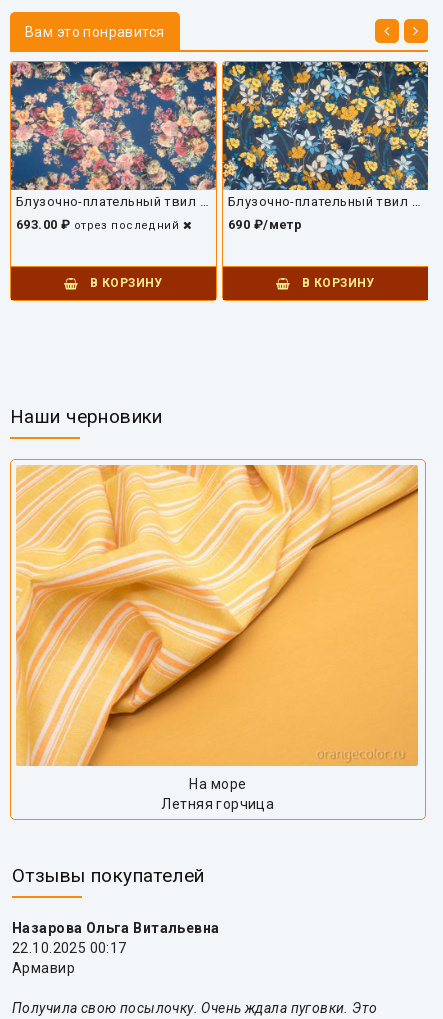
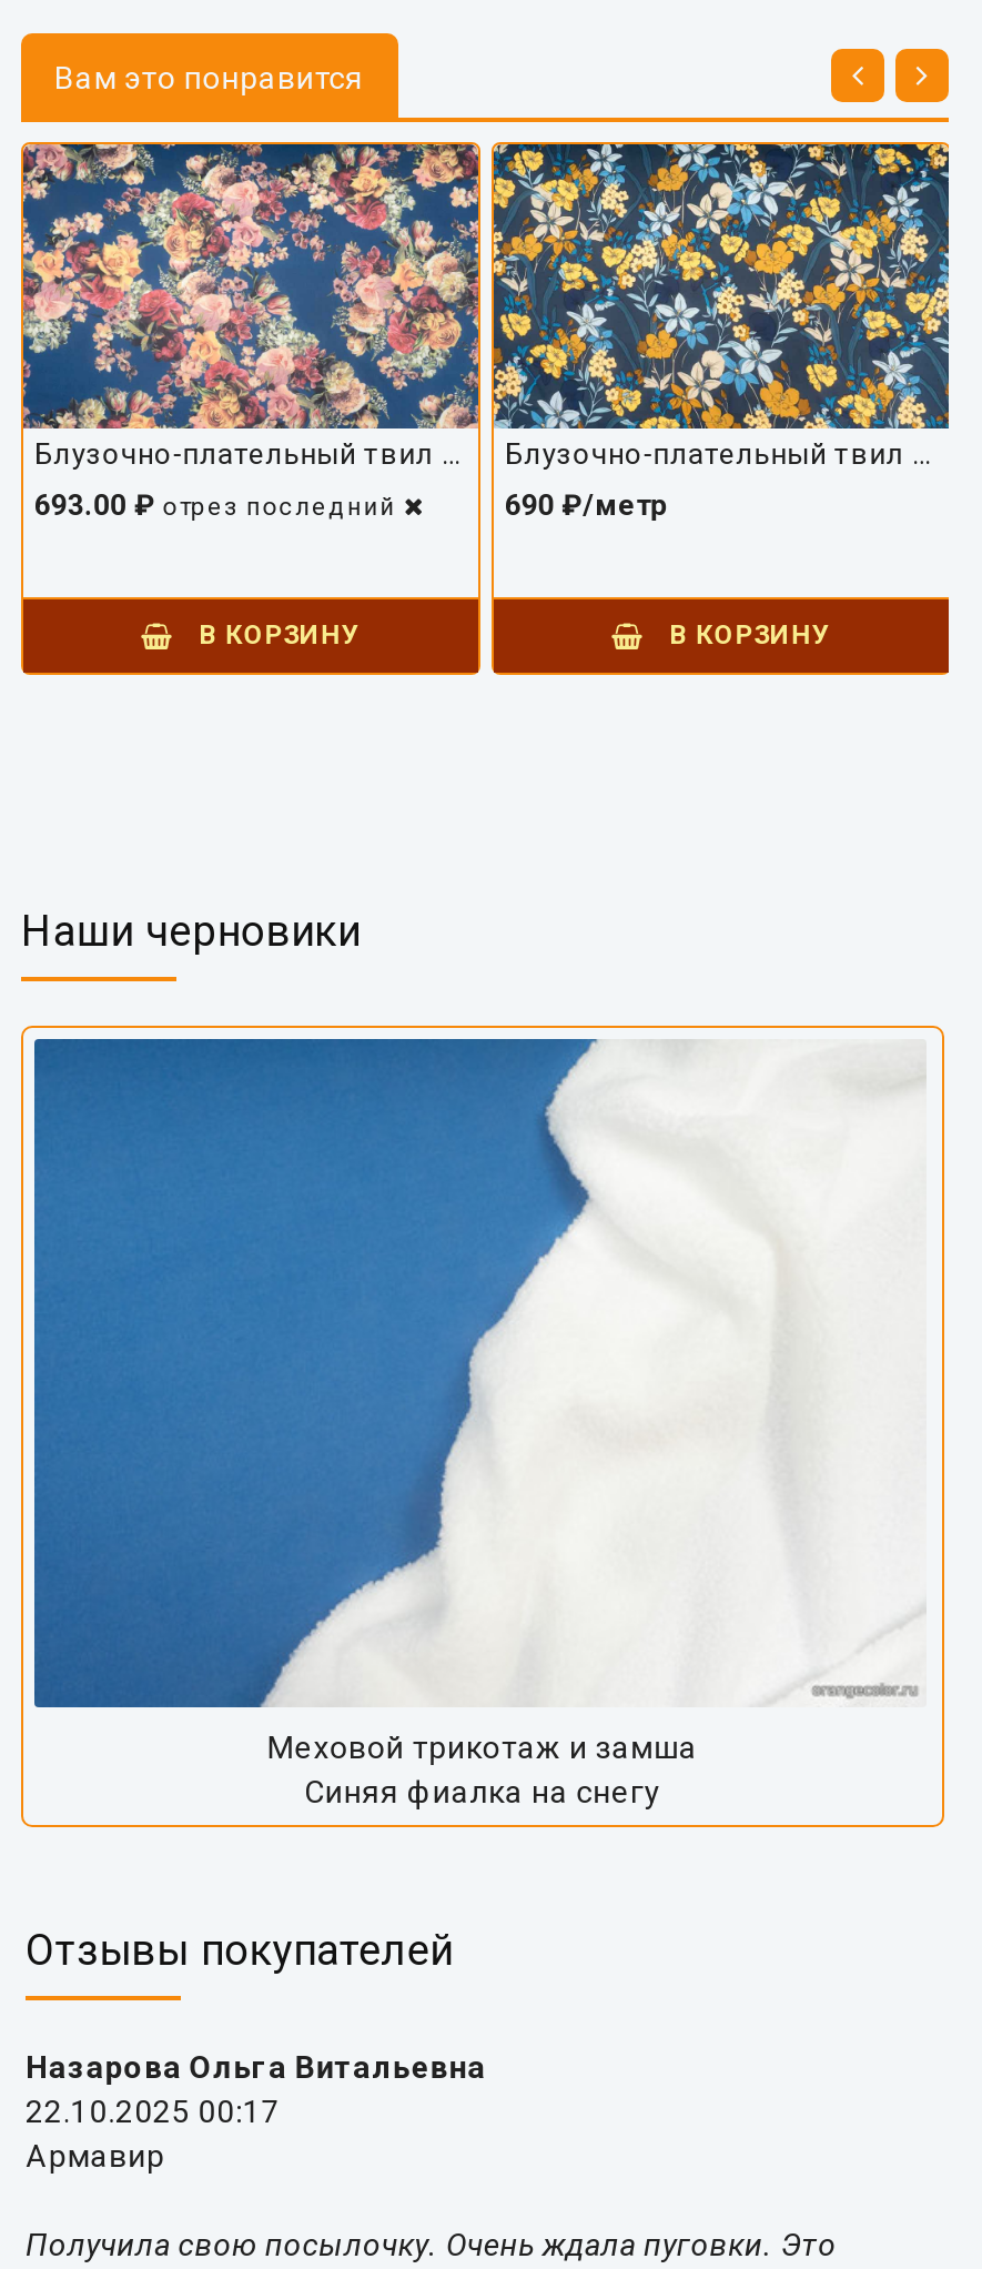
- [image]
- На море
- Летняя горчица
+ [image]
+ Меховой трикотаж и замша
+ Синяя фиалка на снегу
